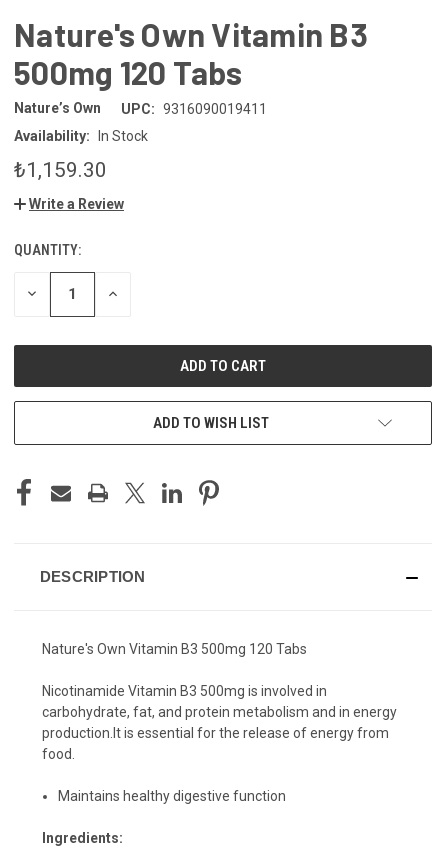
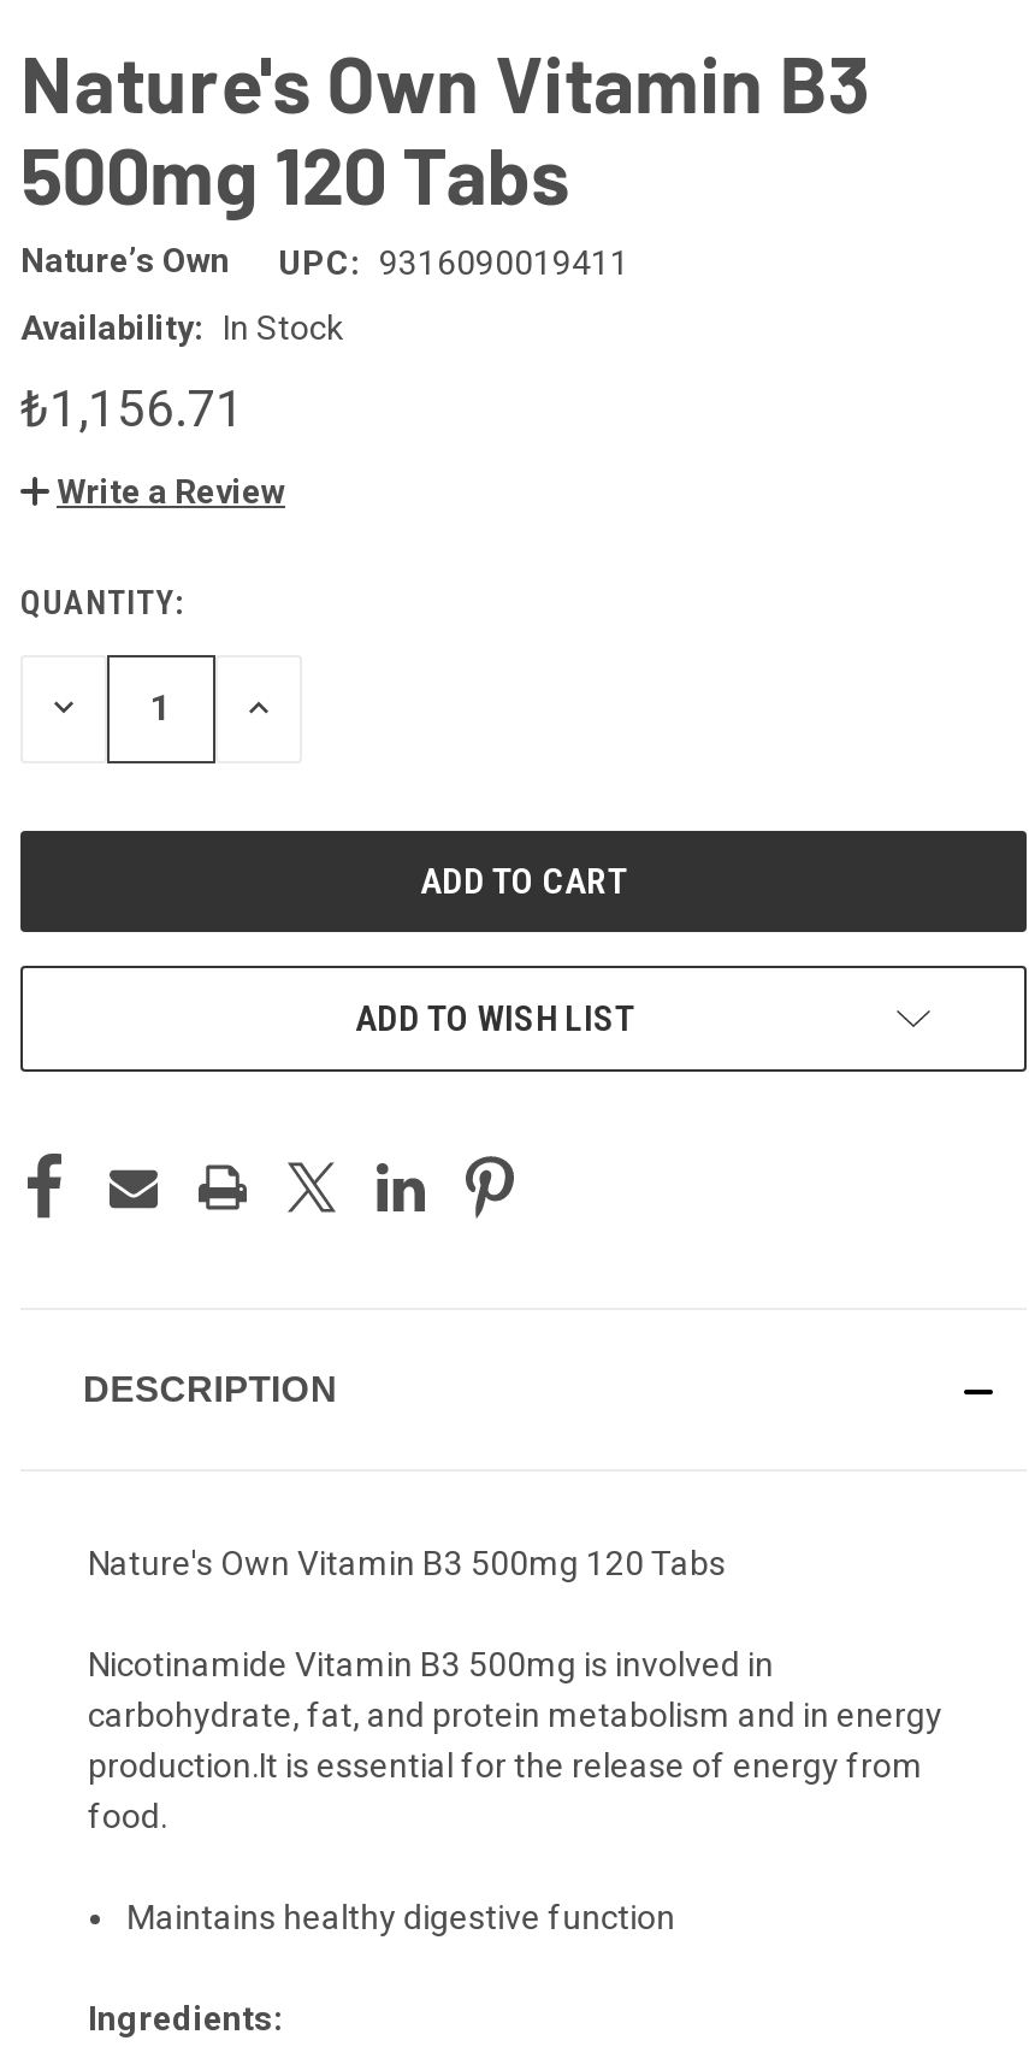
- ₺1,159.30
+ ₺1,156.71
